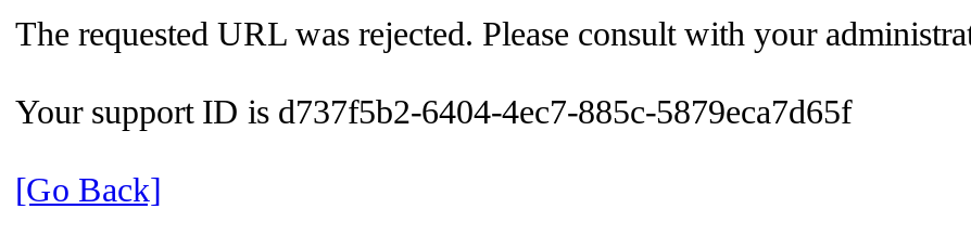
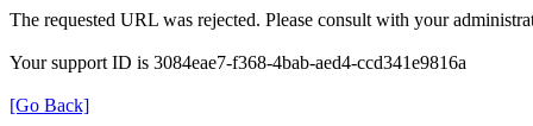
- Your support ID is d737f5b2-6404-4ec7-885c-5879eca7d65f
+ Your support ID is 3084eae7-f368-4bab-aed4-ccd341e9816a
